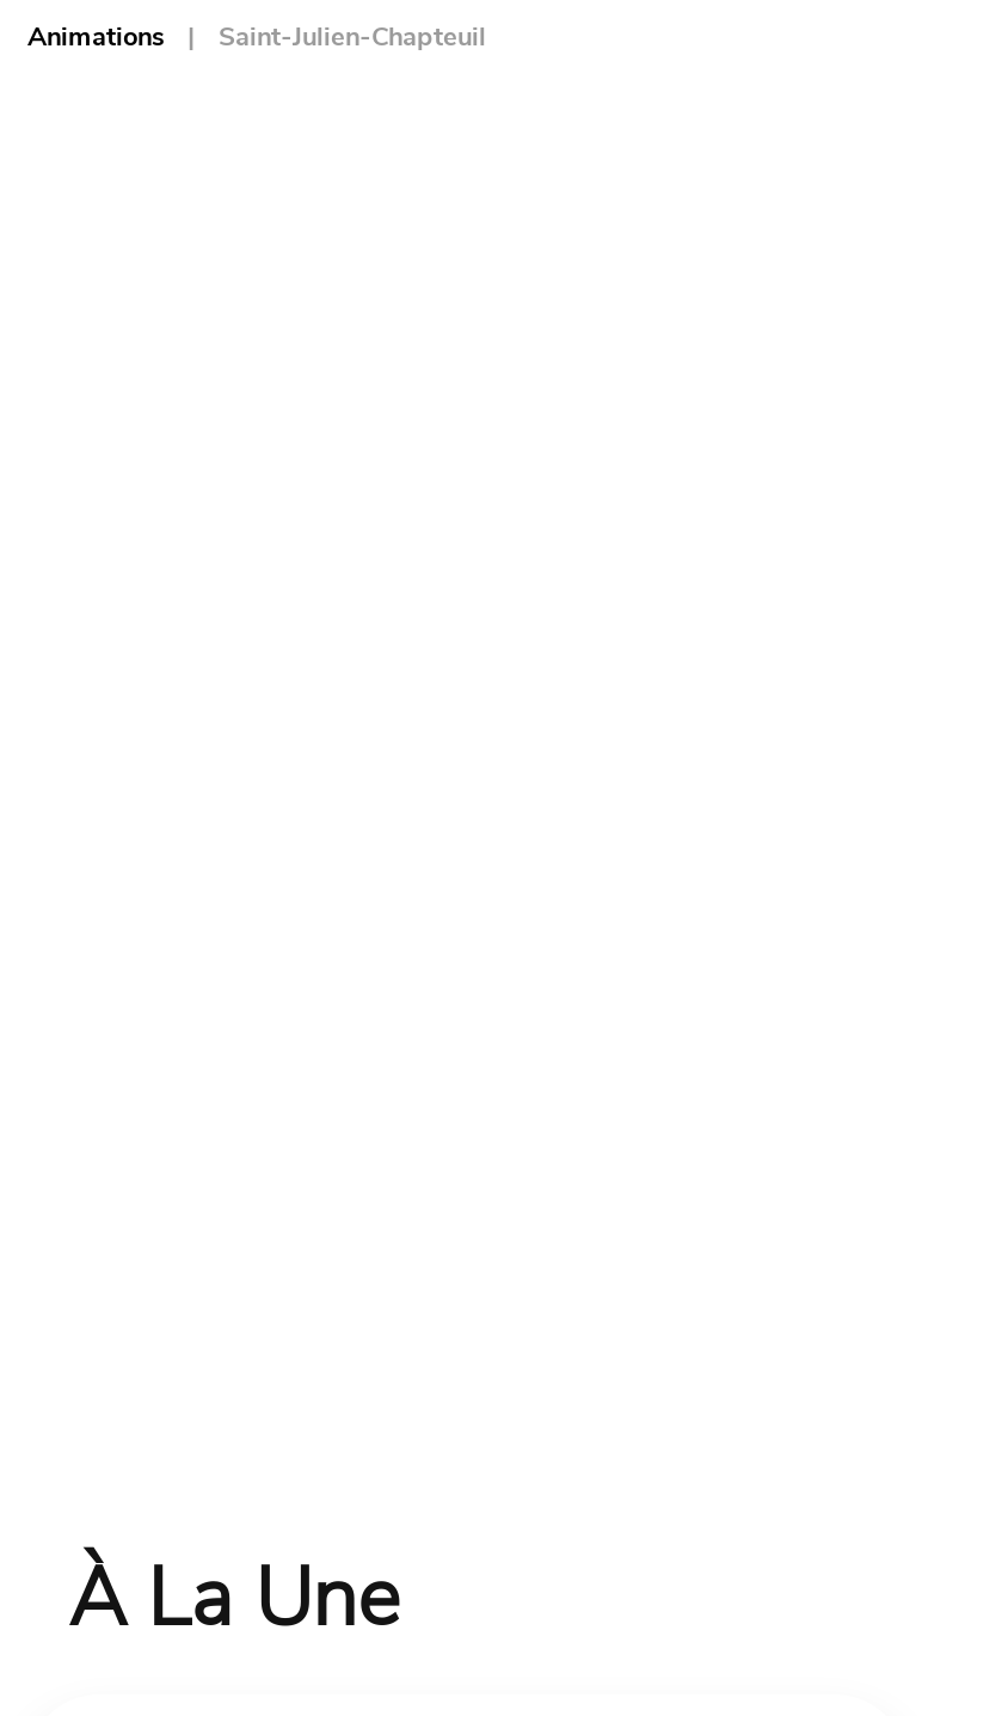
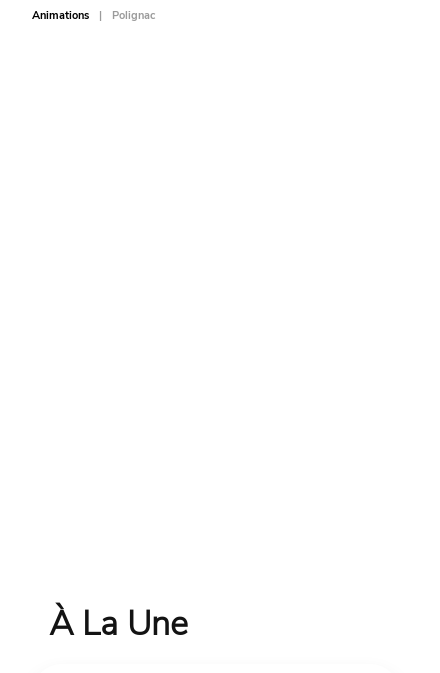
- Saint-Julien-Chapteuil
+ Polignac
